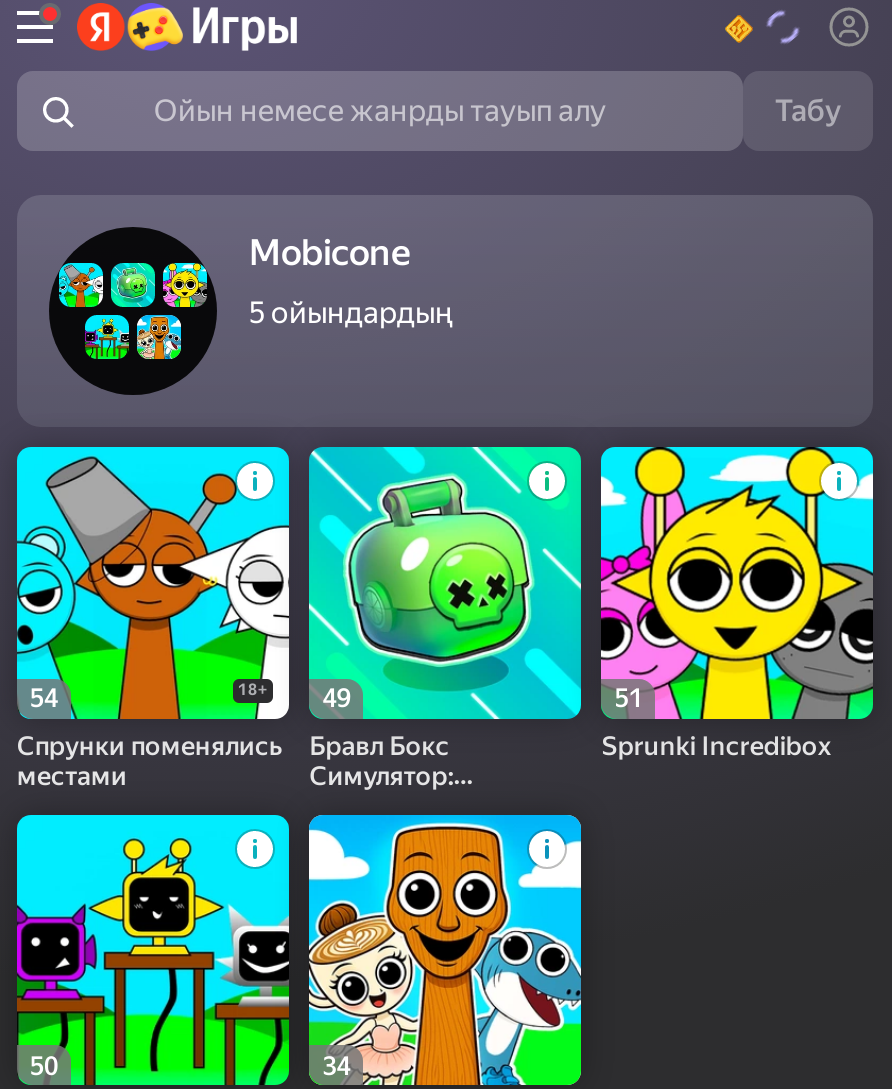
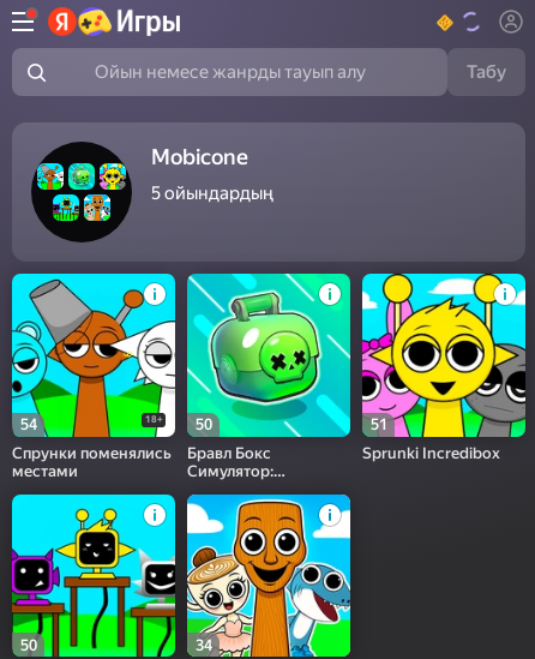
- 49
+ 50
